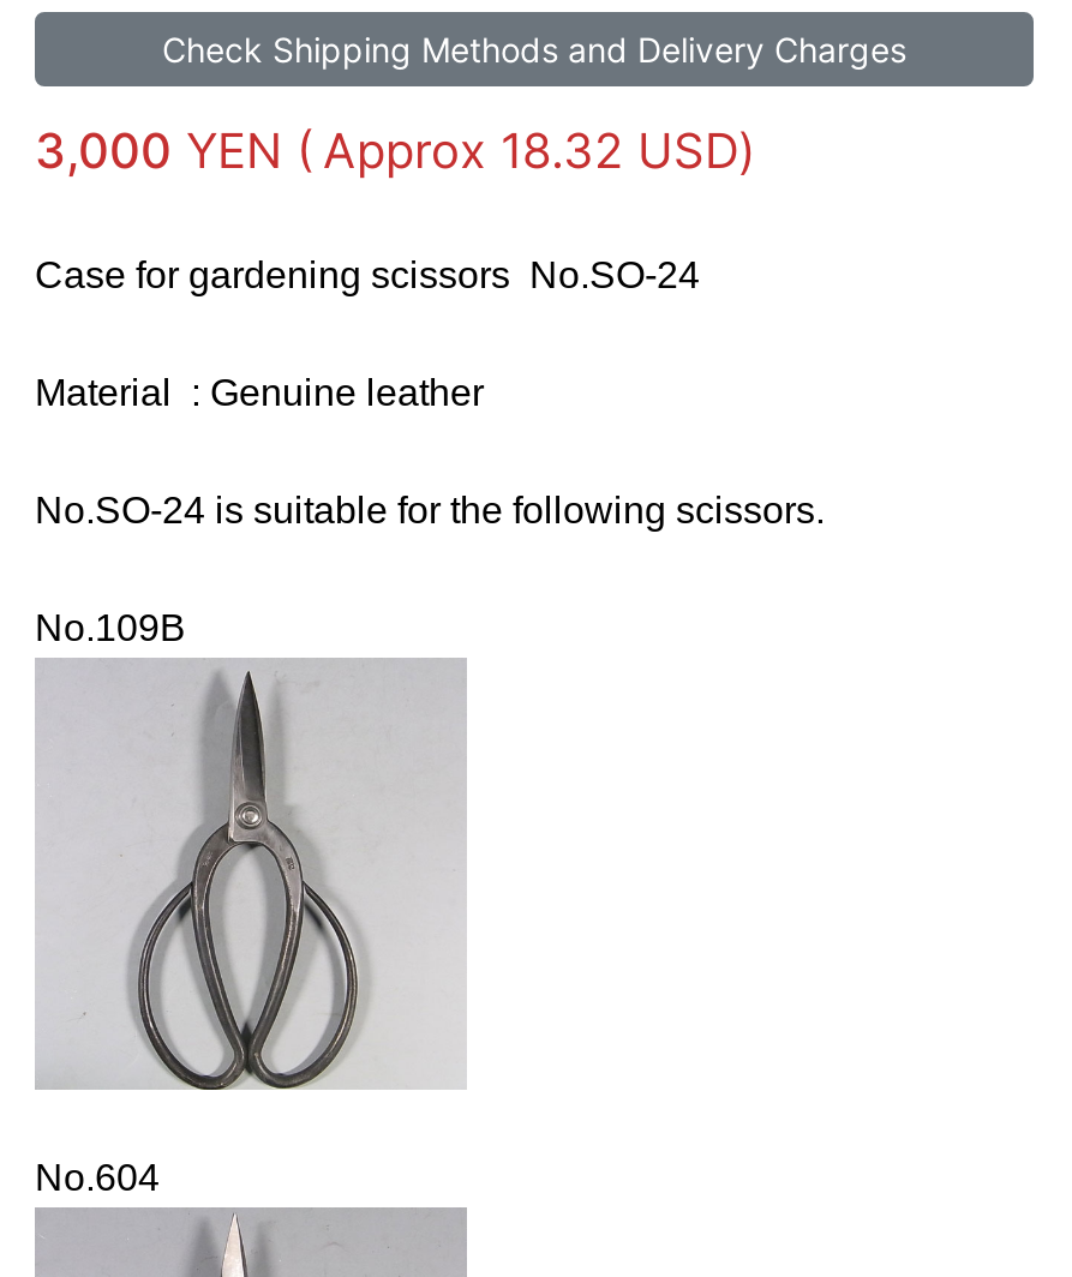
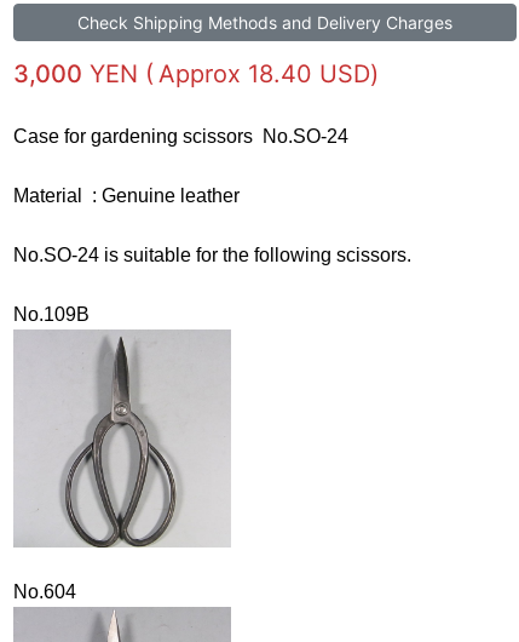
- 3,000 YEN ( Approx 18.32 USD)
+ 3,000 YEN ( Approx 18.40 USD)
